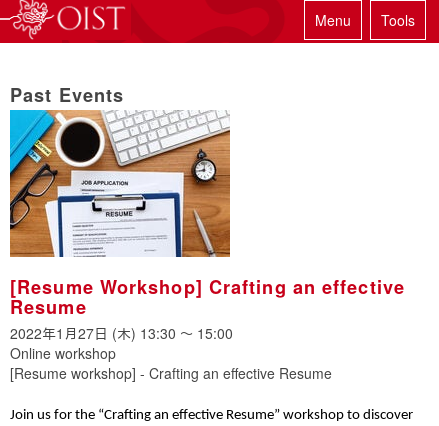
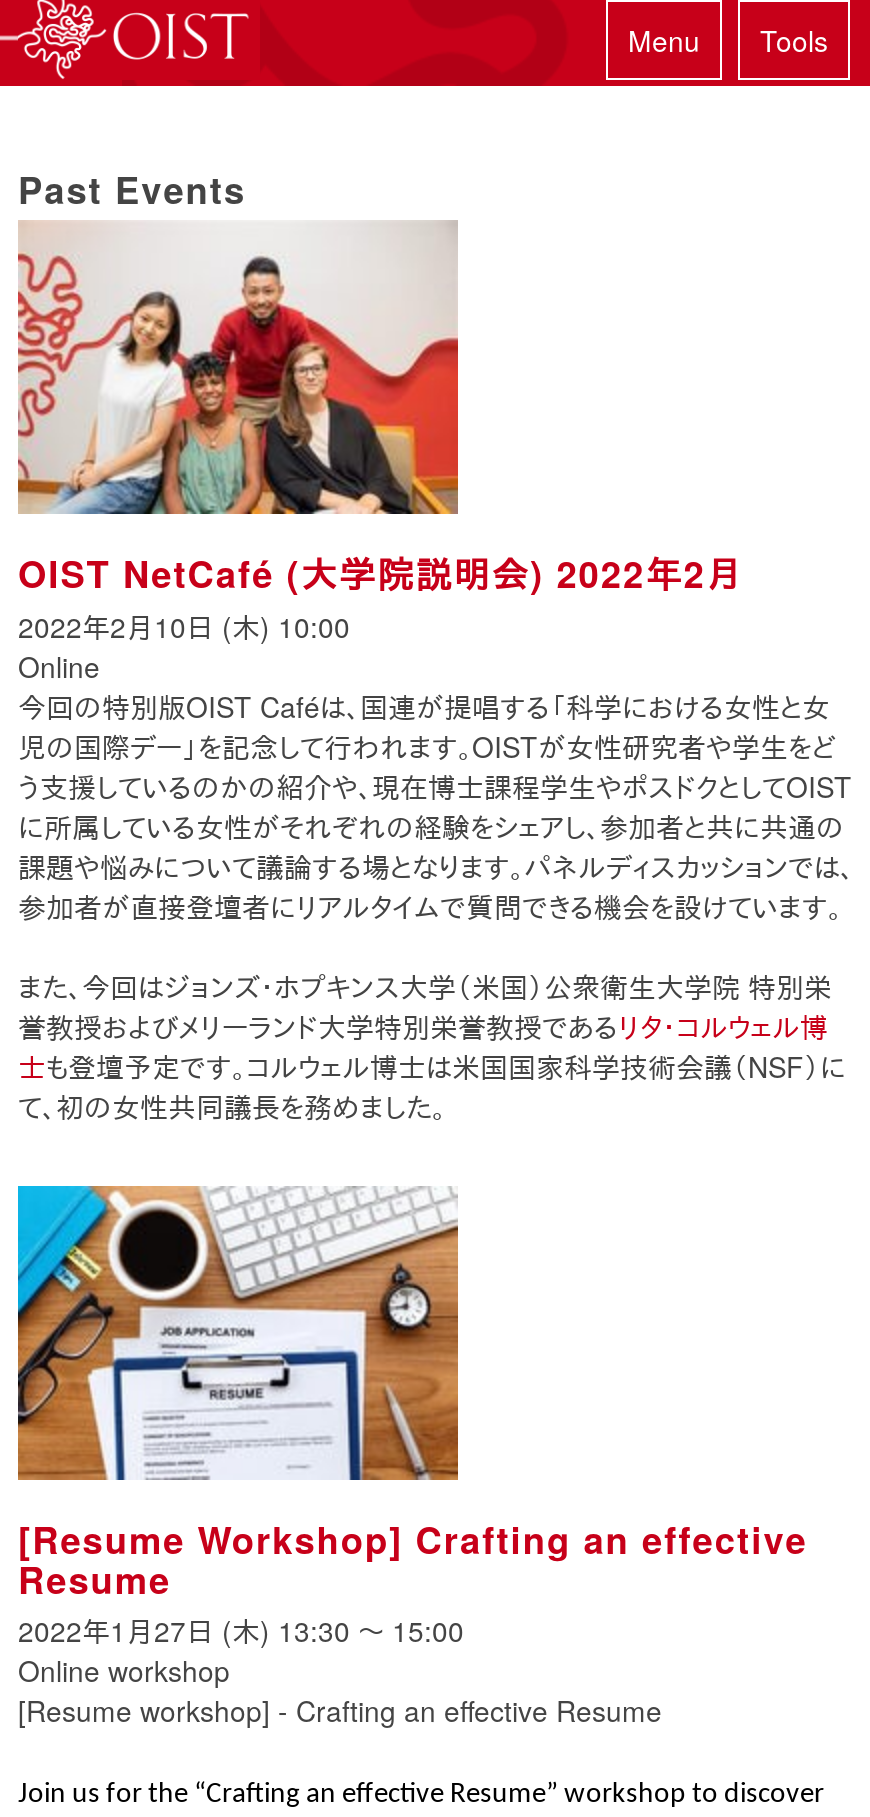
+ [image]
+ OIST NetCafé (大学院説明会) 2022年2月
+ 2022年2月10日 (木) 10:00
+ Online
+ 今回の特別版OIST Caféは、国連が提唱する「科学における女性と女
+ 児の国際デー」を記念して行われます。OISTが女性研究者や学生をど
+ う支援しているのかの紹介や、現在博士課程学生やポスドクとしてOIST
+ に所属している女性がそれぞれの経験をシェアし、参加者と共に共通の
+ 課題や悩みについて議論する場となります。パネルディスカッションでは、
+ 参加者が直接登壇者にリアルタイムで質問できる機会を設けています。
+ また、今回はジョンズ・ホプキンス大学（米国）公衆衛生大学院 特別栄
+ 誉教授およびメリーランド大学特別栄誉教授であるリタ・コルウェル博
+ 士も登壇予定です。コルウェル博士は米国国家科学技術会議（NSF）に
+ て、初の女性共同議長を務めました。
